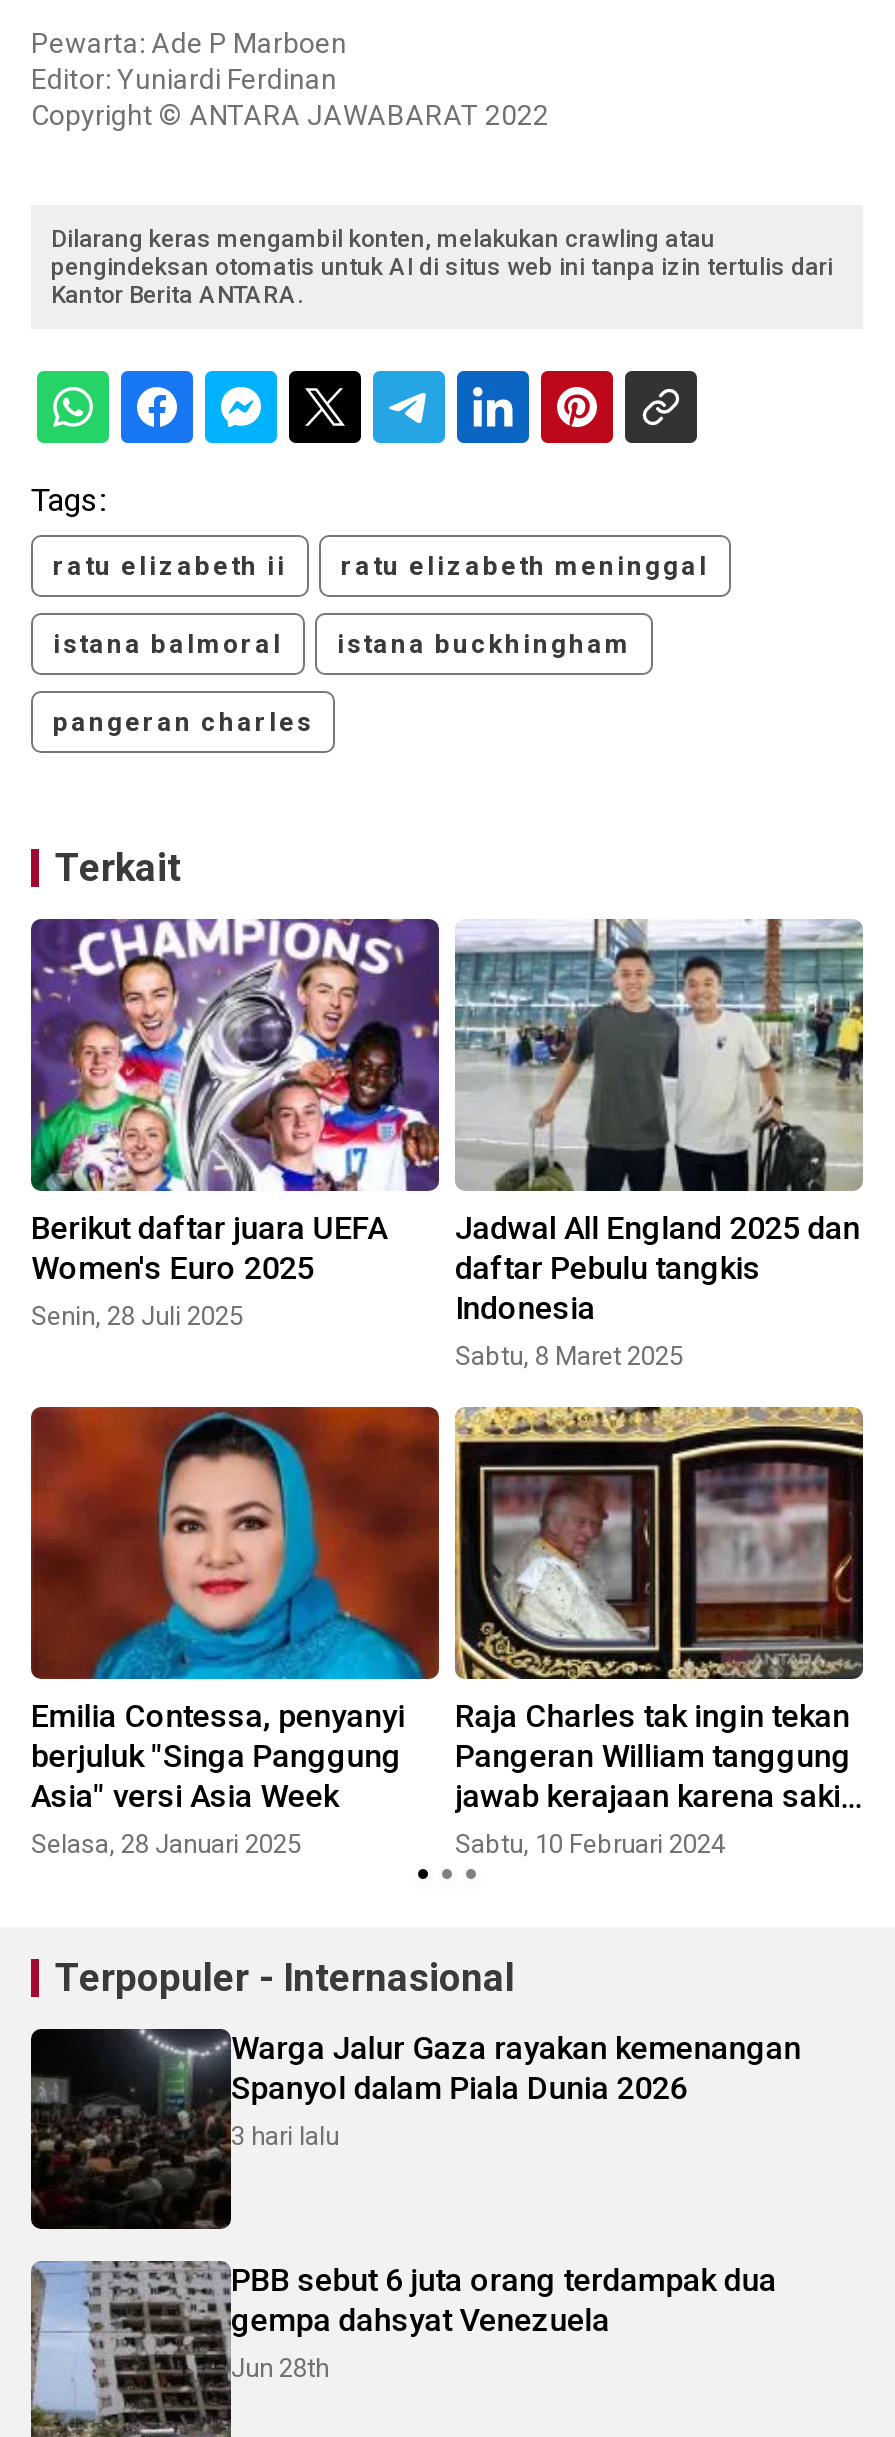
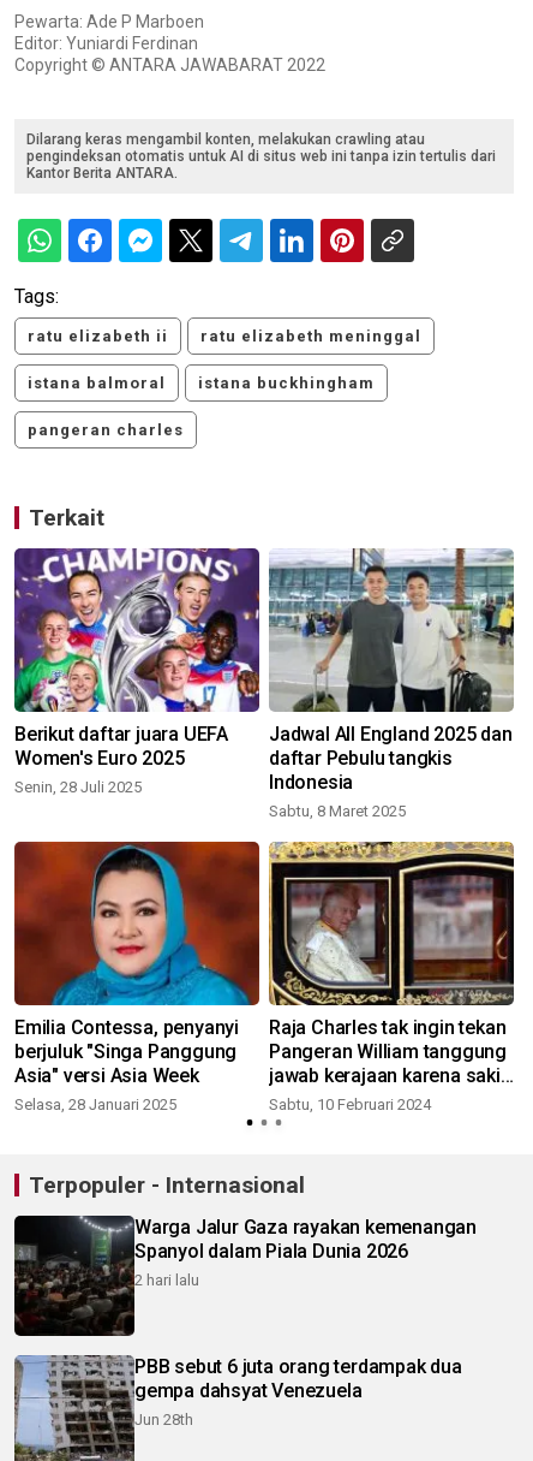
- 3 hari lalu
+ 2 hari lalu
